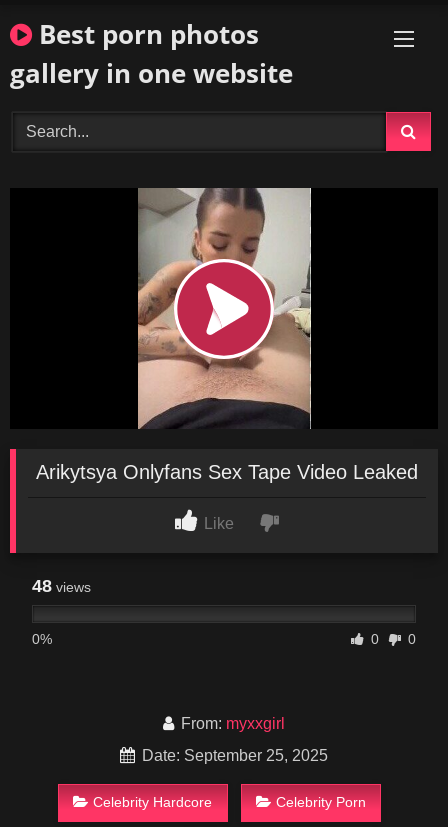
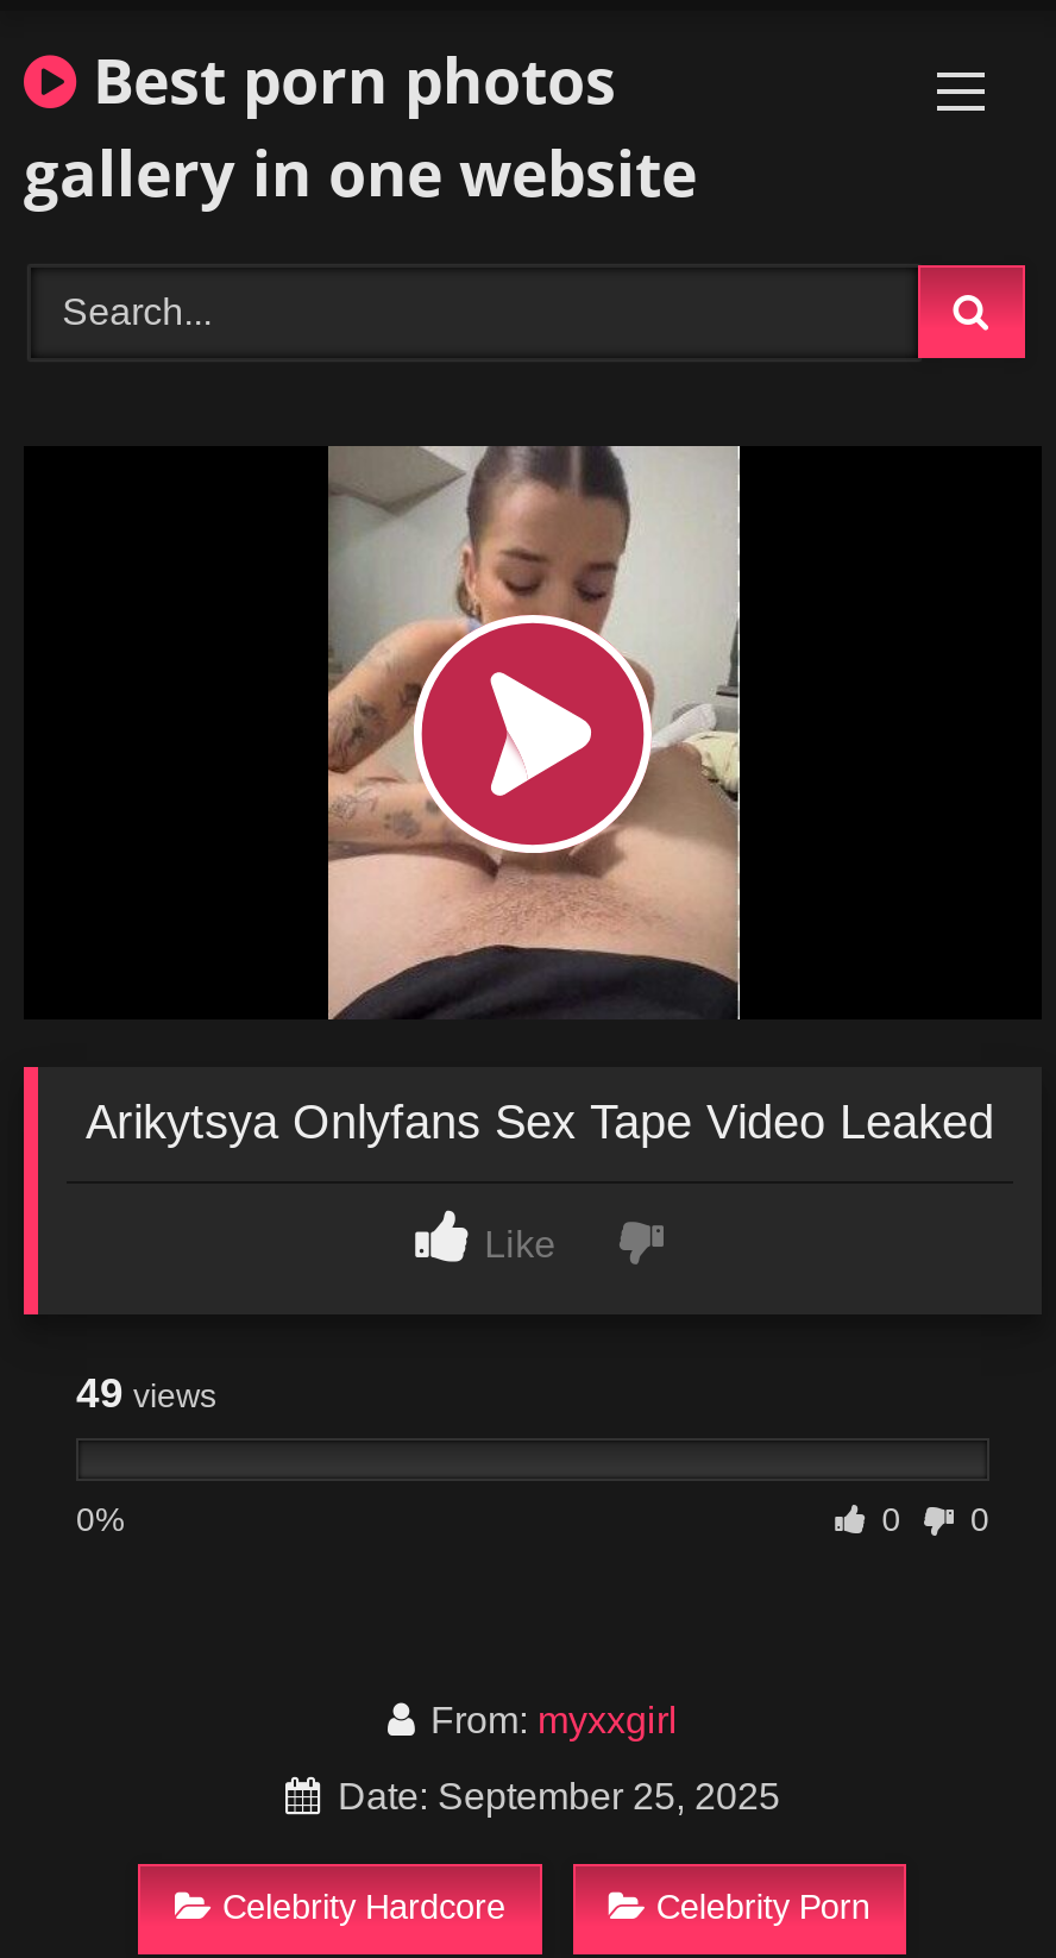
- 48 views
+ 49 views
